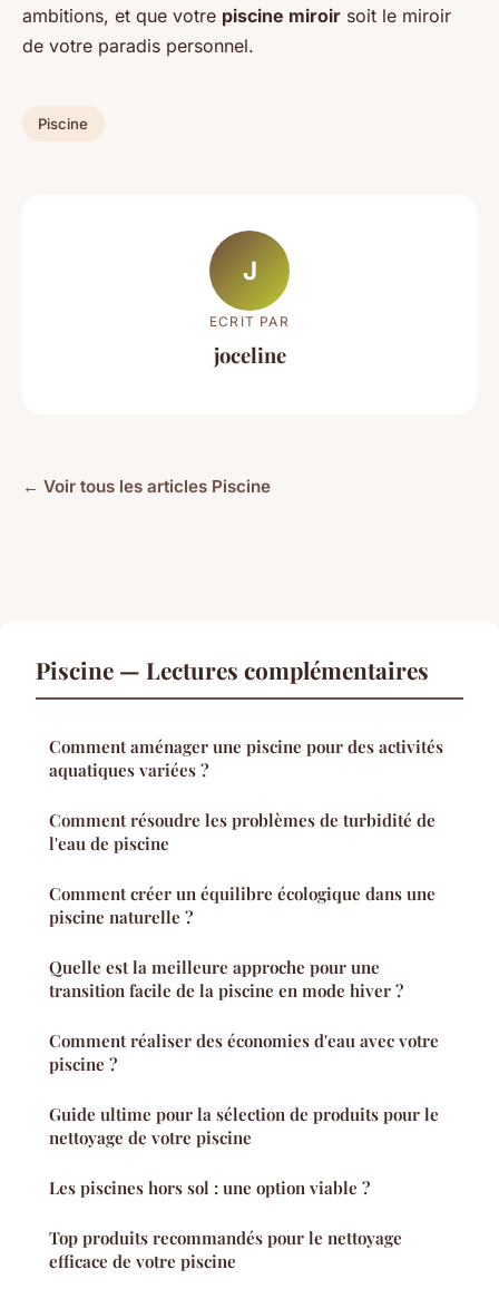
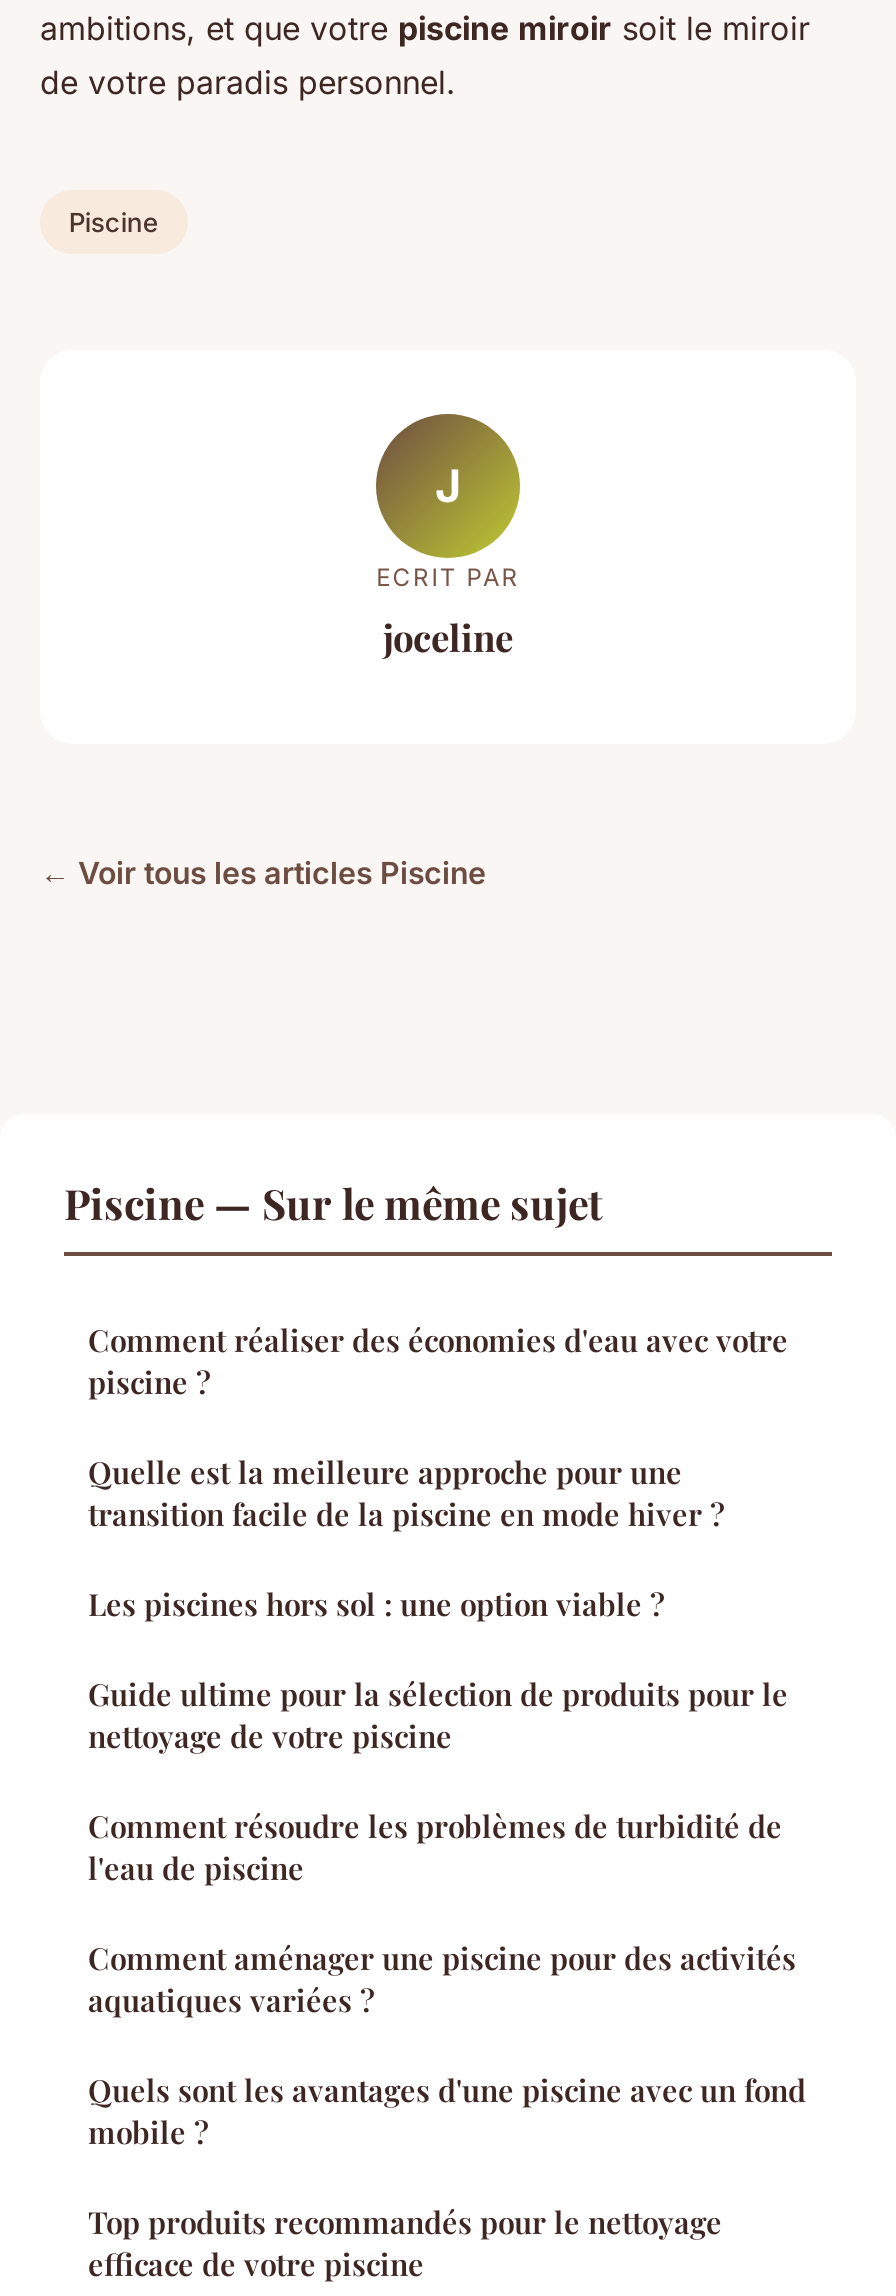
- Piscine — Lectures complémentaires
+ Piscine — Sur le même sujet

moved down: Comment aménager une piscine pour des activités | aquatiques variées ?

moved up: Comment résoudre les problèmes de turbidité de | l'eau de piscine

- Comment créer un équilibre écologique dans une
- piscine naturelle ?
+ Quels sont les avantages d'une piscine avec un fond
+ mobile ?

moved up: Quelle est la meilleure approche pour une | transition facile de la piscine en mode hiver ? | Comment réaliser des économies d'eau avec votre | piscine ? | Guide ultime pour la sélection de produits pour le | nettoyage de votre piscine | Les piscines hors sol : une option viable ?
